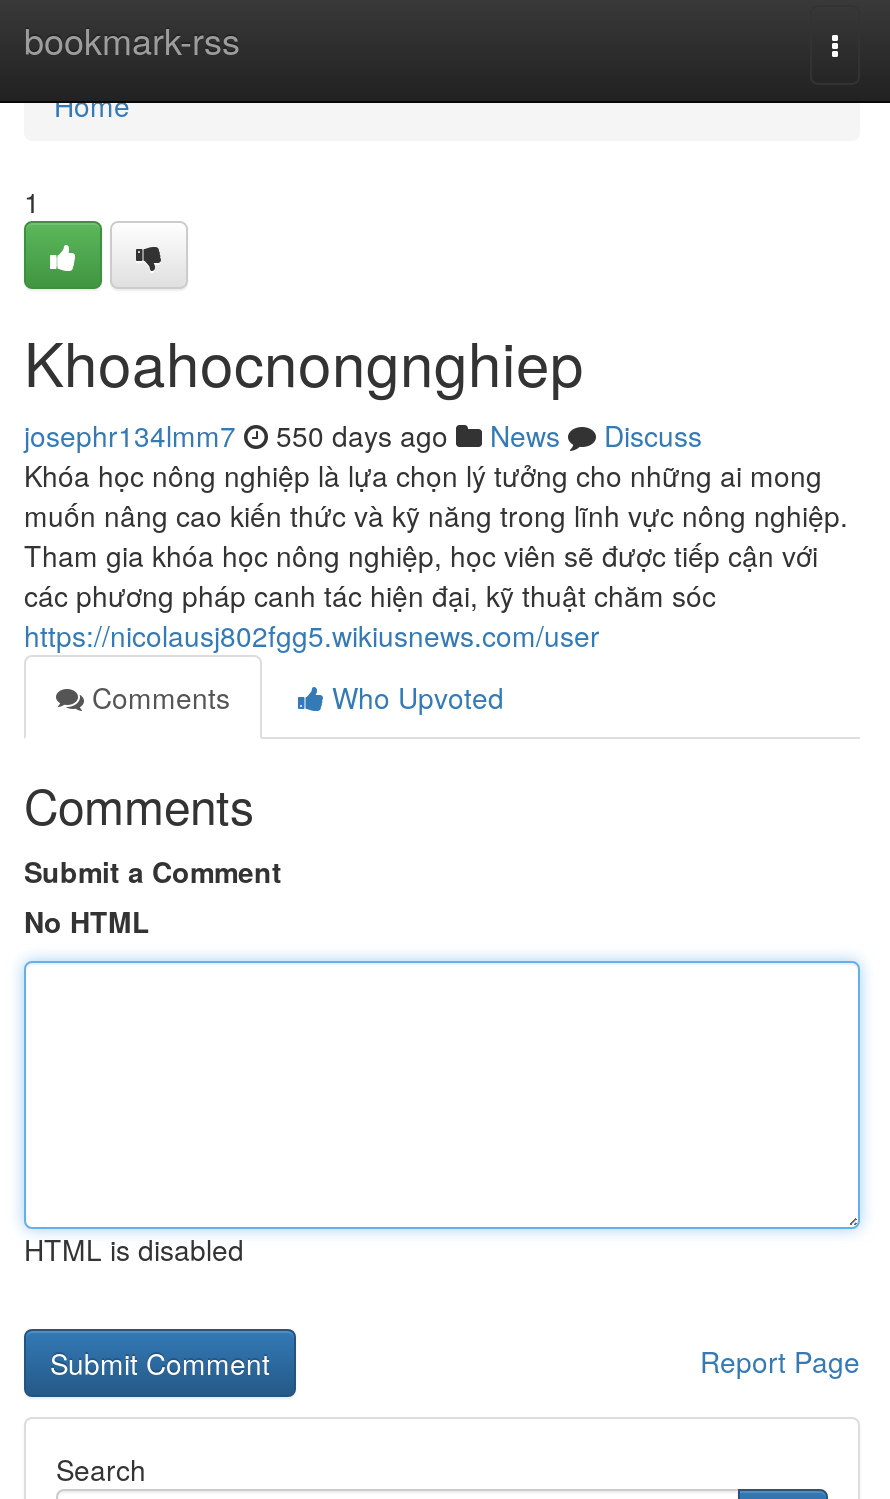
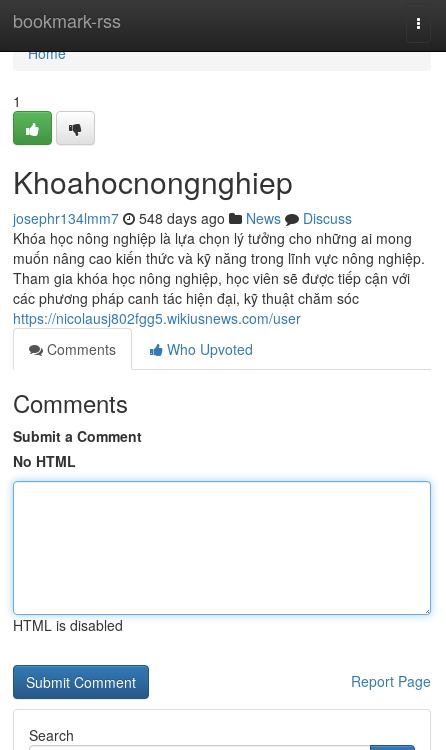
- josephr134lmm7 550 days ago News Discuss
+ josephr134lmm7 548 days ago News Discuss
